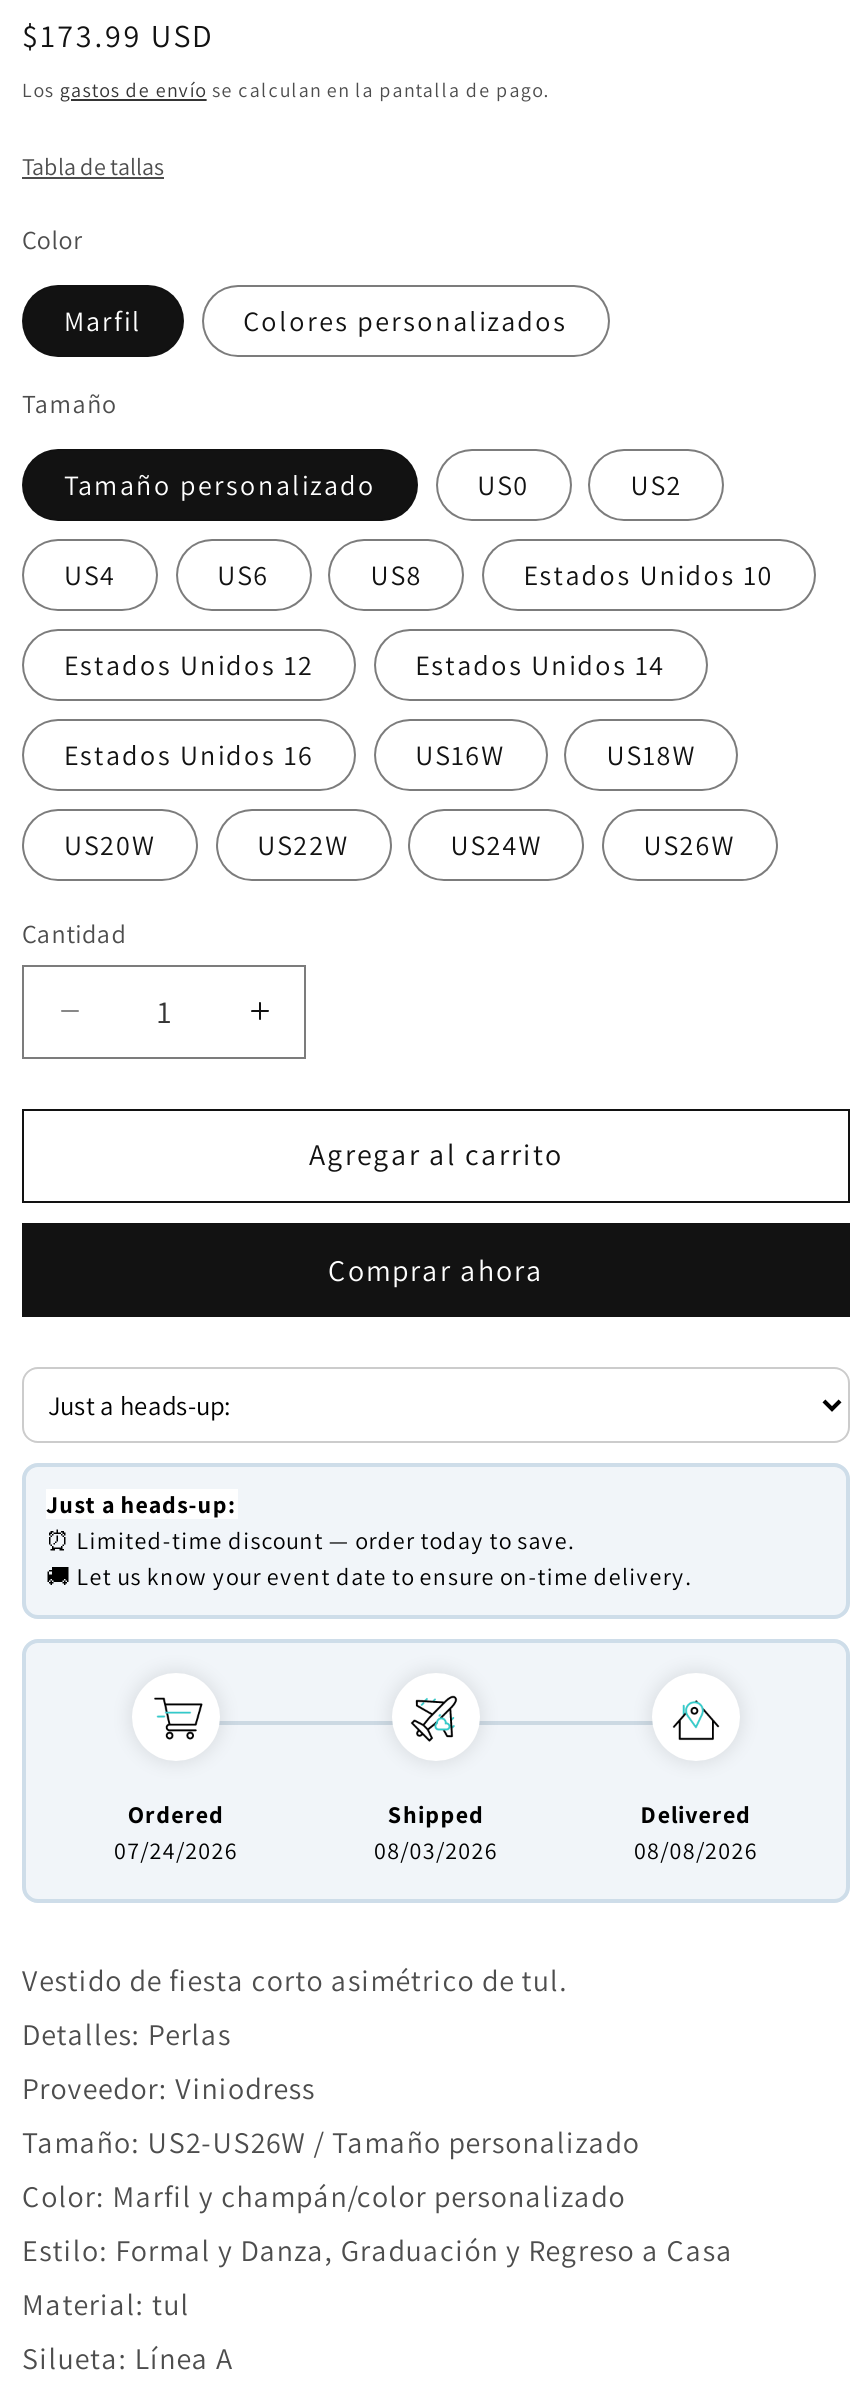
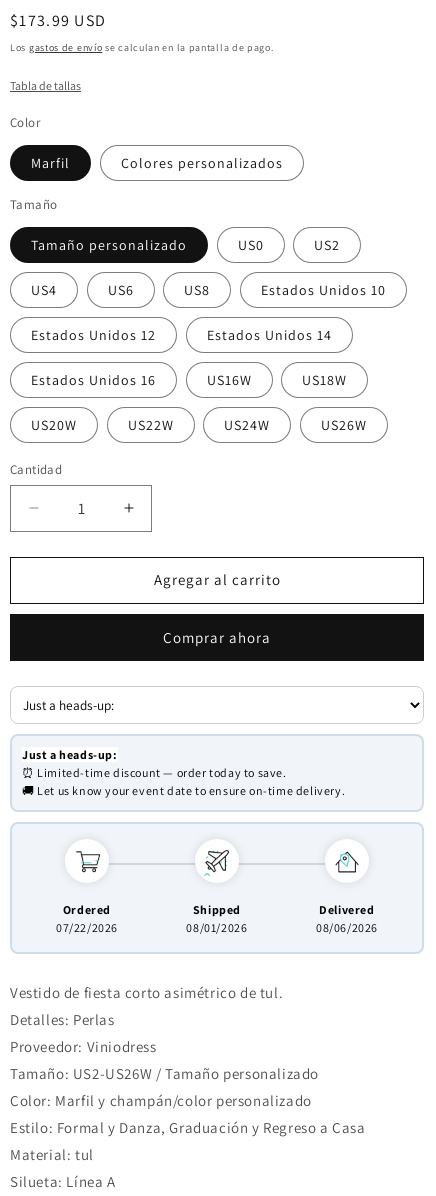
- 07/24/2026
+ 07/22/2026

- 08/03/2026
+ 08/01/2026

- 08/08/2026
+ 08/06/2026
